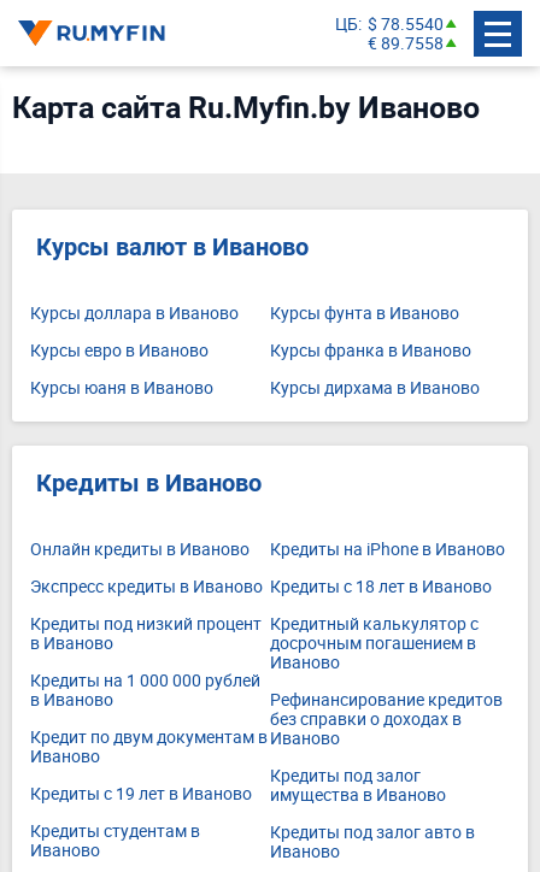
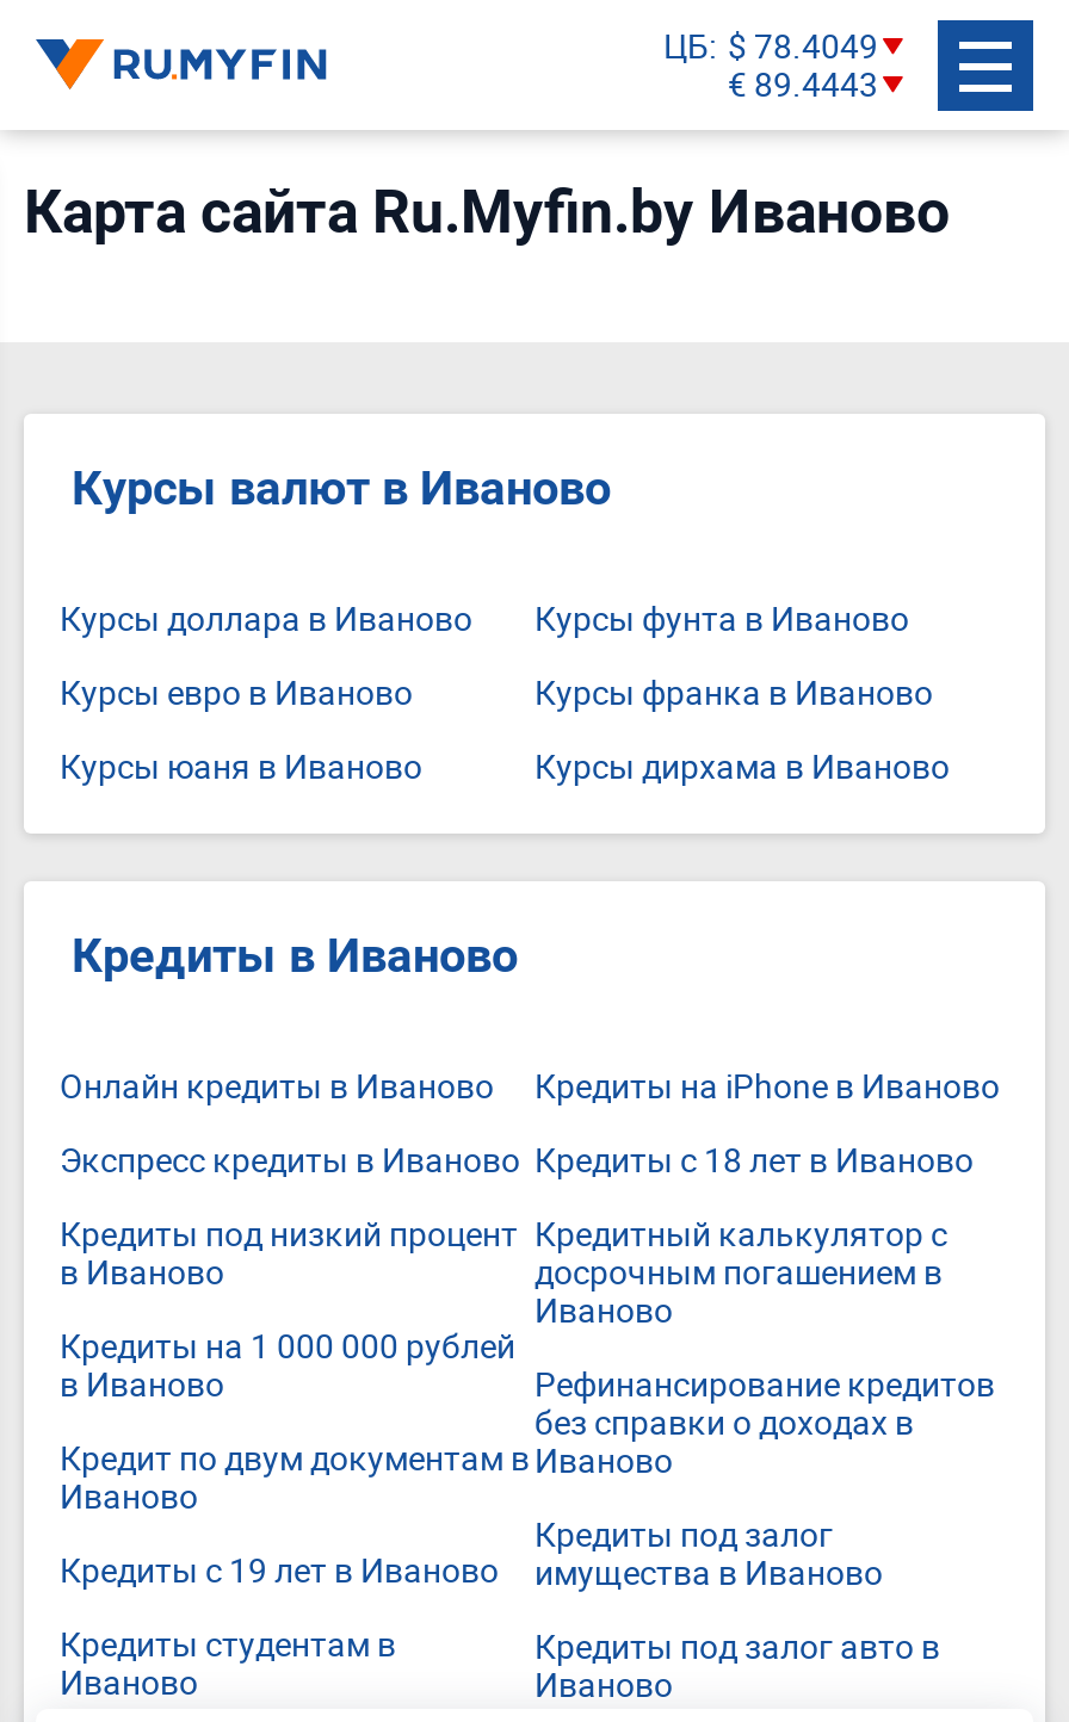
- ЦБ $ 78.5540
+ ЦБ $ 78.4049

- € 89.7558
+ € 89.4443
